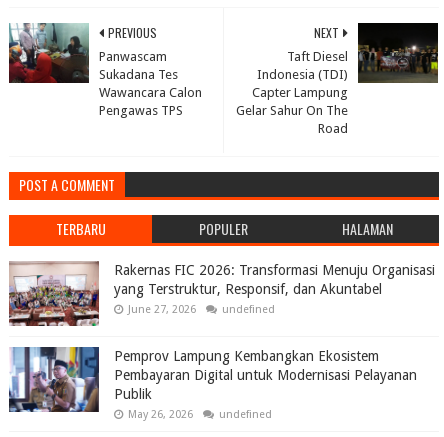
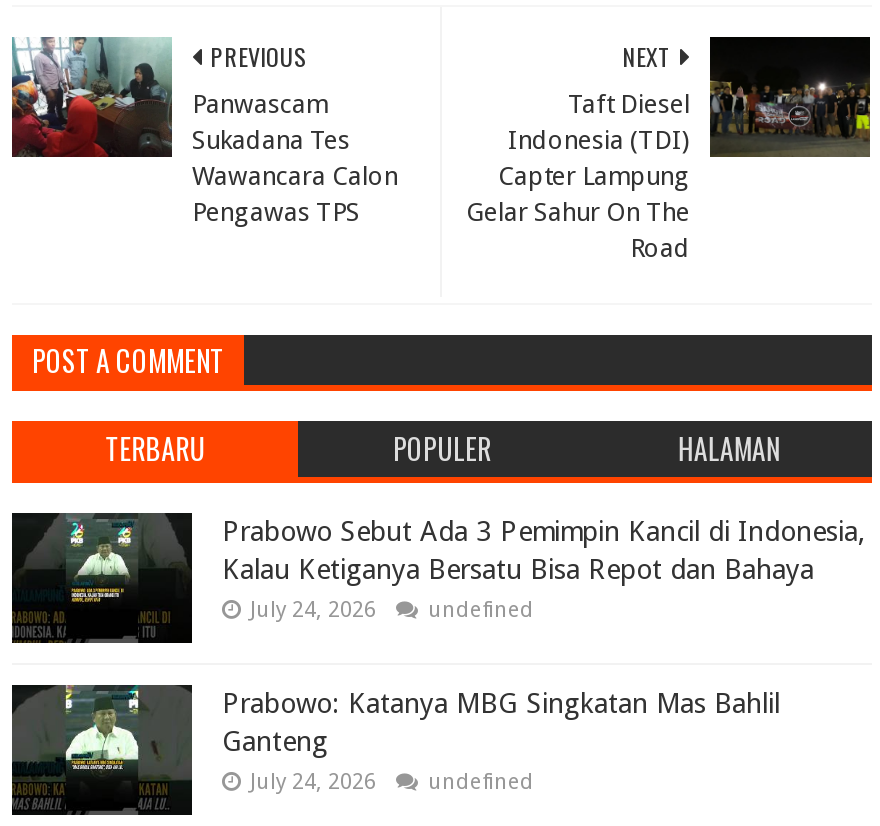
- [image]
- Rakernas FIC 2026: Transformasi Menuju Organisasi
- yang Terstruktur, Responsif, dan Akuntabel
- June 27, 2026
+ [image]
+ Prabowo Sebut Ada 3 Pemimpin Kancil di Indonesia,
+ Kalau Ketiganya Bersatu Bisa Repot dan Bahaya
+ July 24, 2026

- [image]
- Pemprov Lampung Kembangkan Ekosistem
- Pembayaran Digital untuk Modernisasi Pelayanan
- Publik
- May 26, 2026
+ [image]
+ Prabowo: Katanya MBG Singkatan Mas Bahlil
+ Ganteng
+ July 24, 2026
